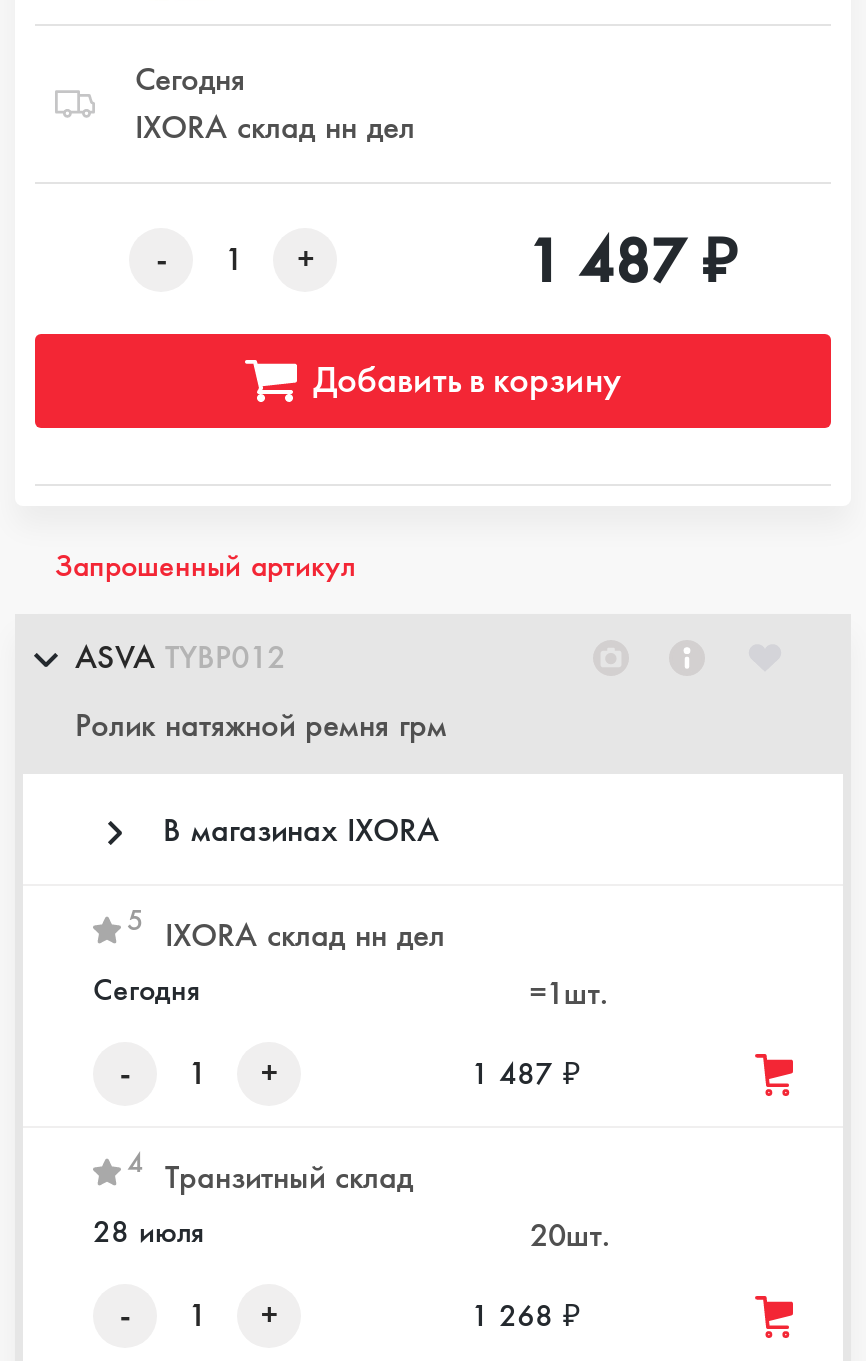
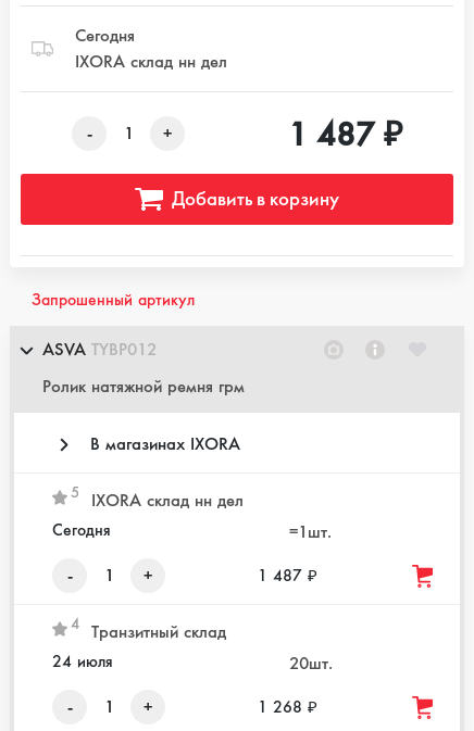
- 28 июля
+ 24 июля
